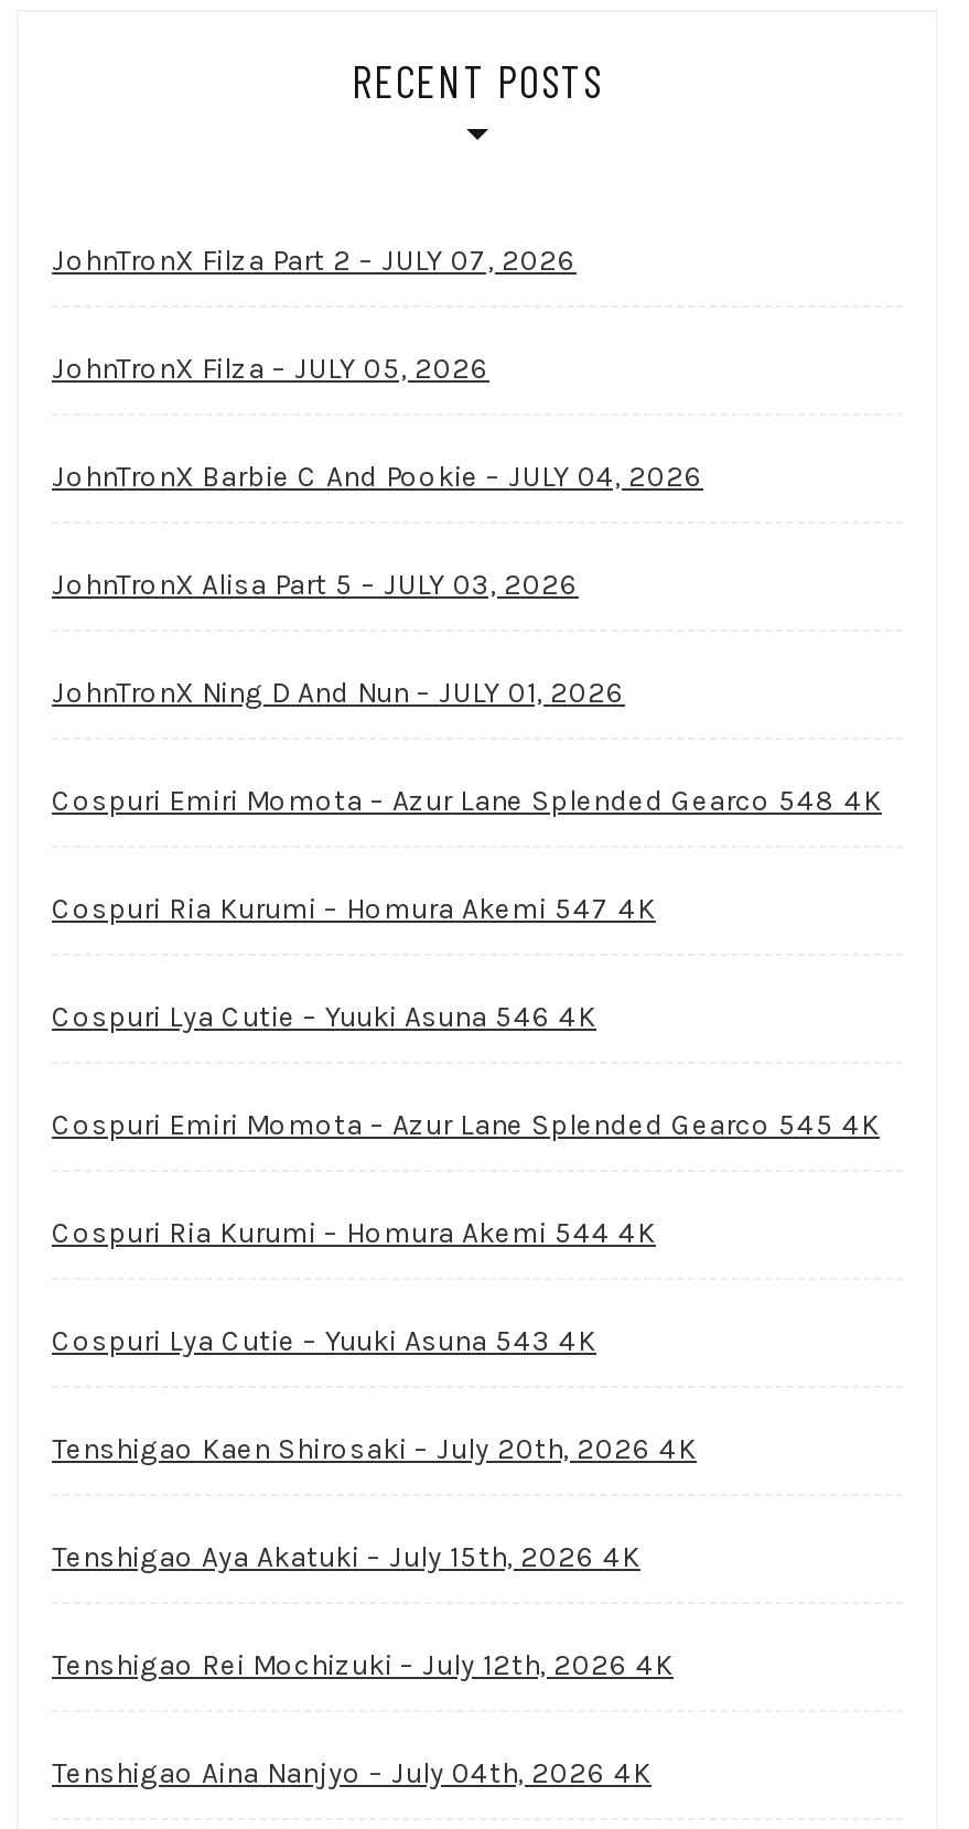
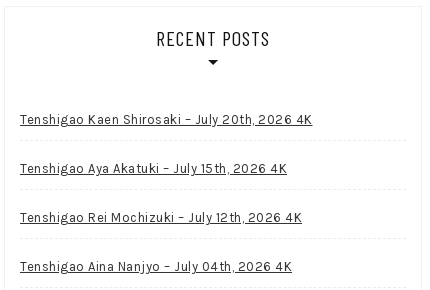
- JohnTronX Filza Part 2 – JULY 07, 2026
- JohnTronX Filza – JULY 05, 2026
- JohnTronX Barbie C And Pookie – JULY 04, 2026
- JohnTronX Alisa Part 5 – JULY 03, 2026
- JohnTronX Ning D And Nun – JULY 01, 2026
- Cospuri Emiri Momota – Azur Lane Splended Gearco 548 4K
- Cospuri Ria Kurumi – Homura Akemi 547 4K
- Cospuri Lya Cutie – Yuuki Asuna 546 4K
- Cospuri Emiri Momota – Azur Lane Splended Gearco 545 4K
- Cospuri Ria Kurumi – Homura Akemi 544 4K
- Cospuri Lya Cutie – Yuuki Asuna 543 4K
